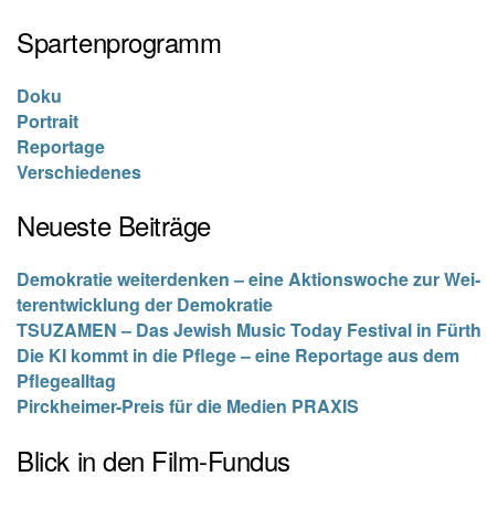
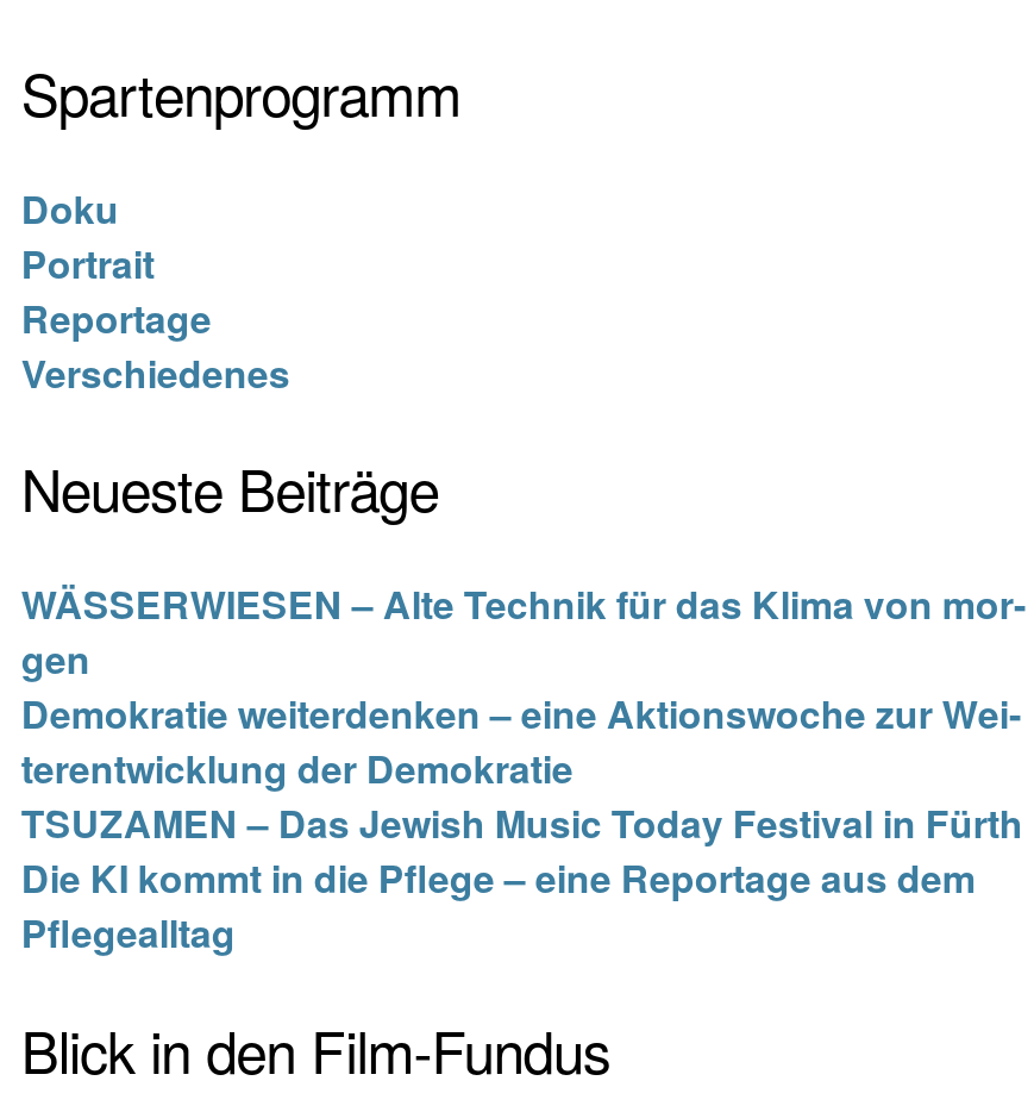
+ WÄSSERWIESEN – Alte Technik für das Klima von mor
+ gen

moved down: Demokratie weiterdenken – eine Aktionswoche zur Wei | terentwicklung der Demokratie | TSUZAMEN – Das Jewish Music Today Festival in Fürth | Die KI kommt in die Pflege – eine Reportage aus dem | Pflegealltag

- Pirckheimer-Preis für die Medien PRAXIS
